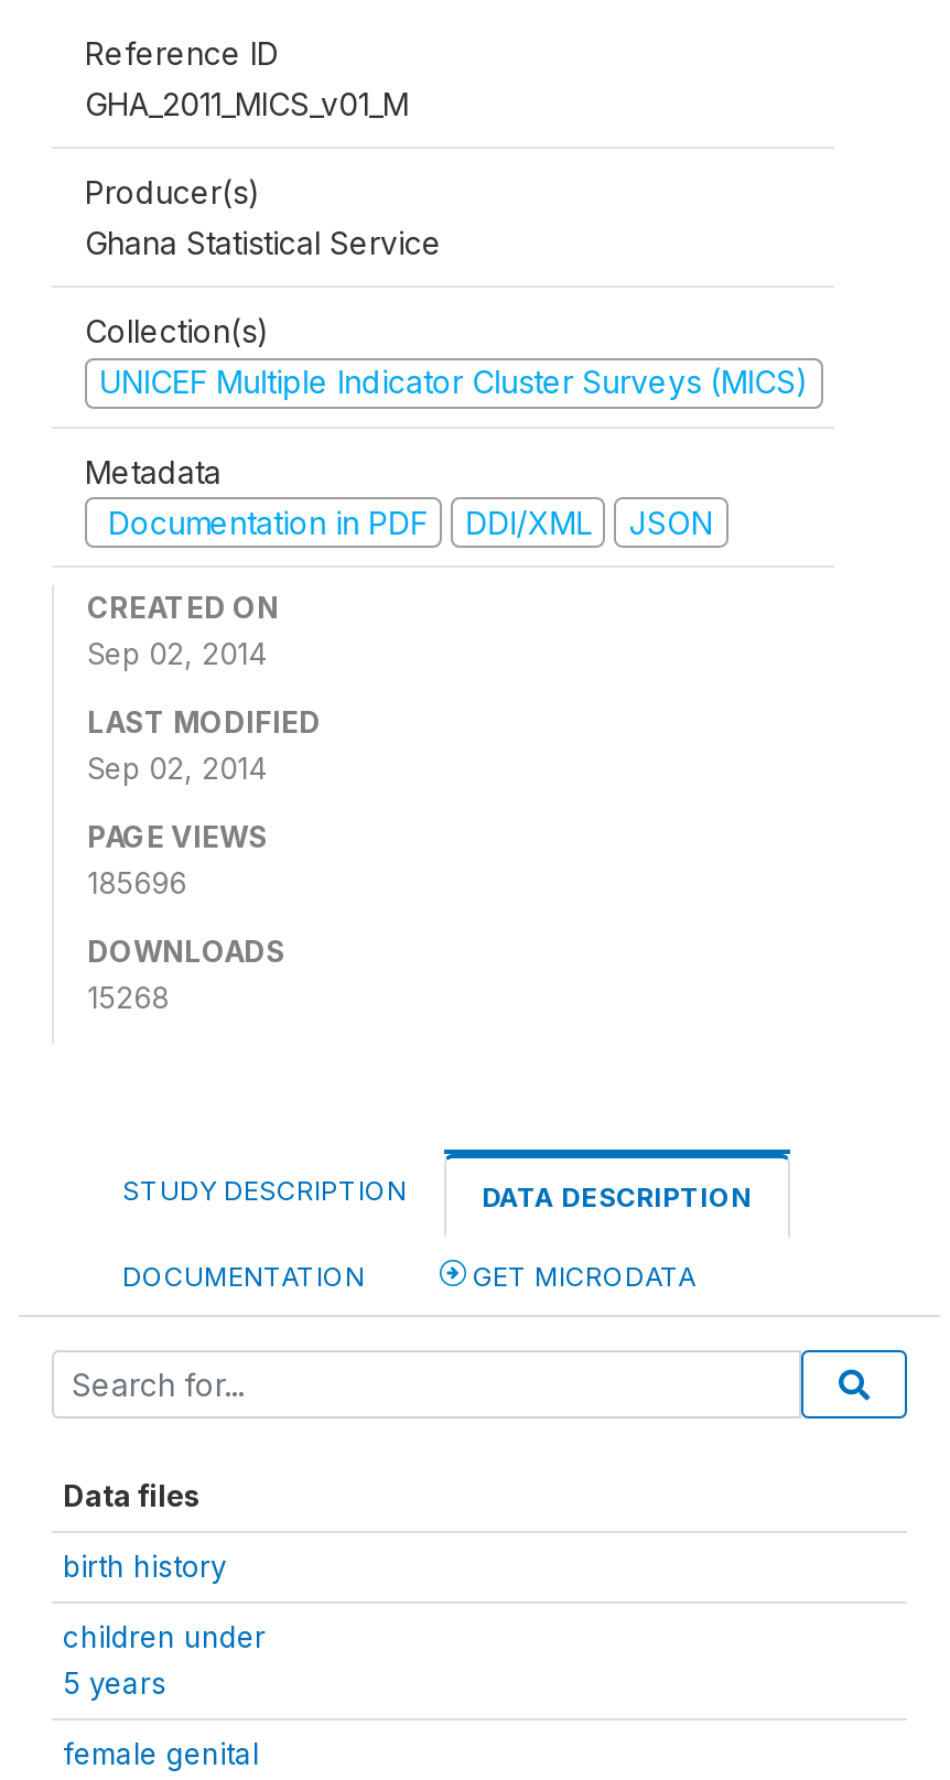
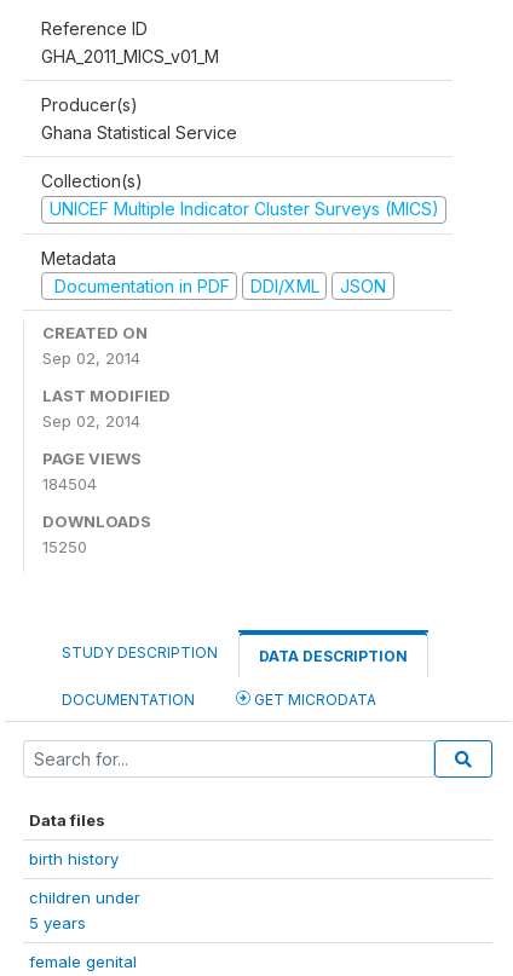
- 185696
+ 184504

- 15268
+ 15250
